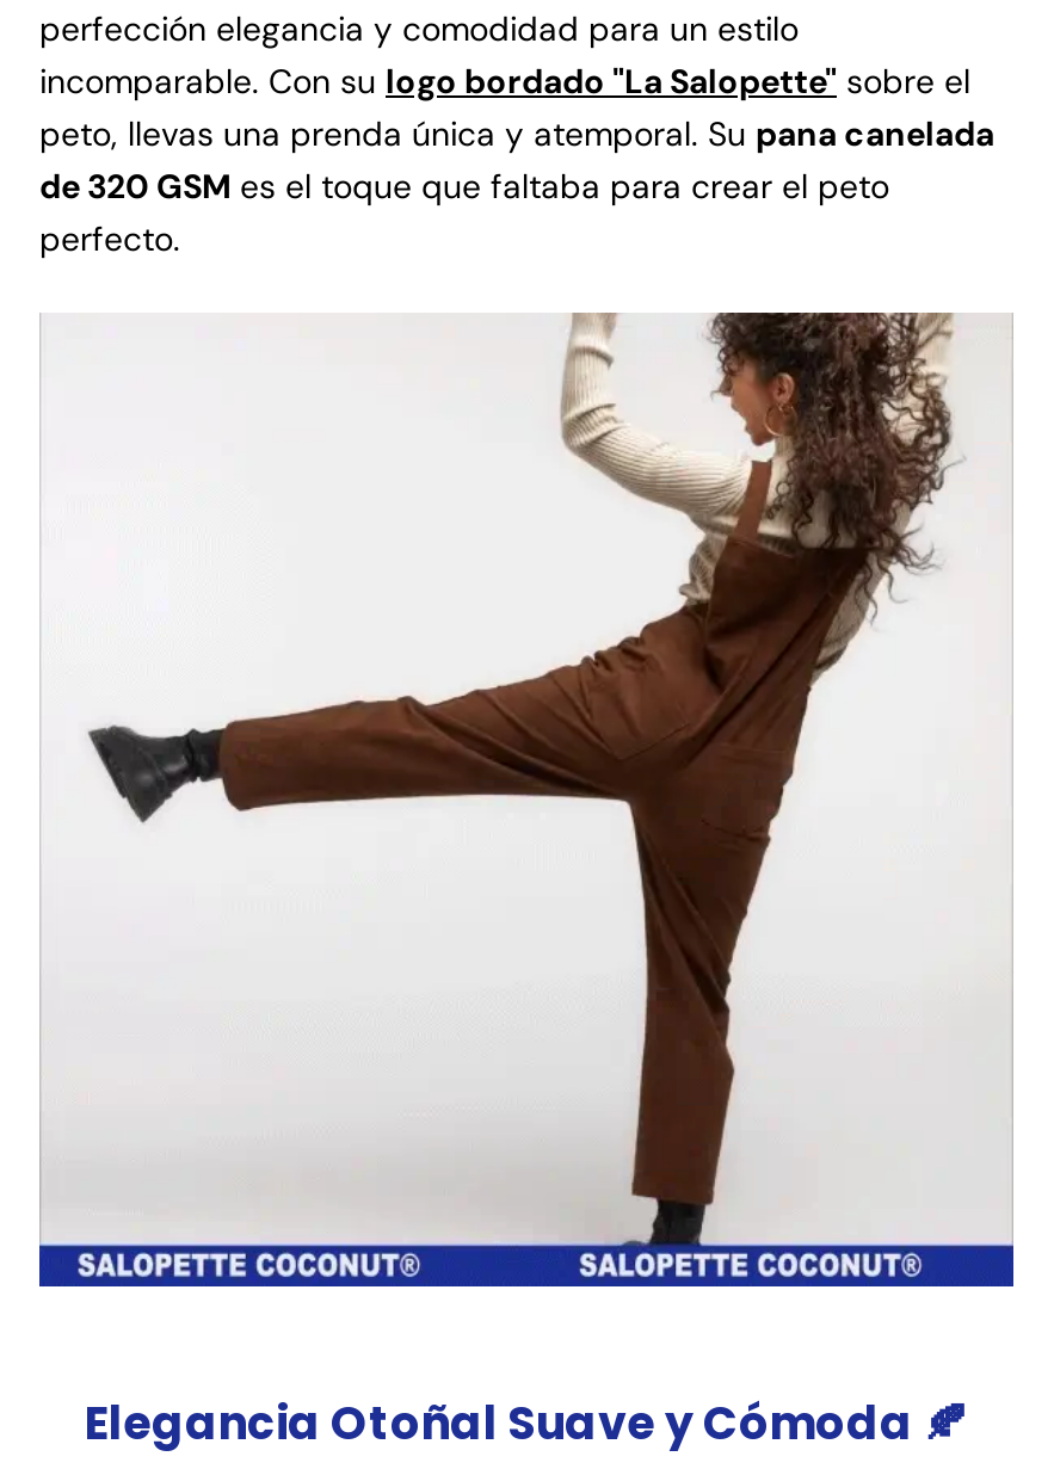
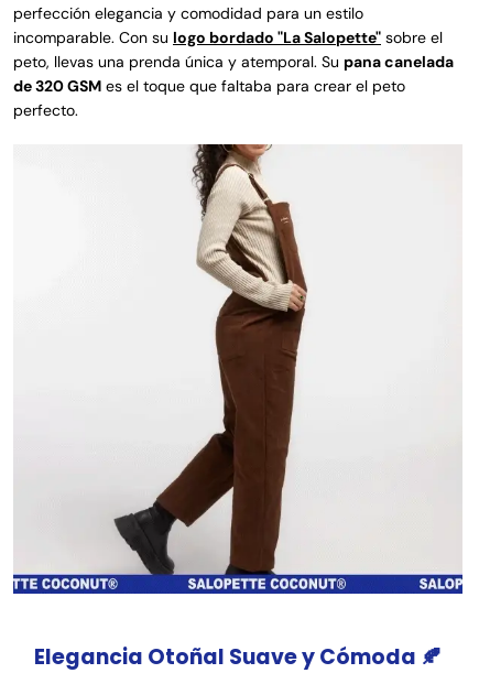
- [image]
+ [image]
